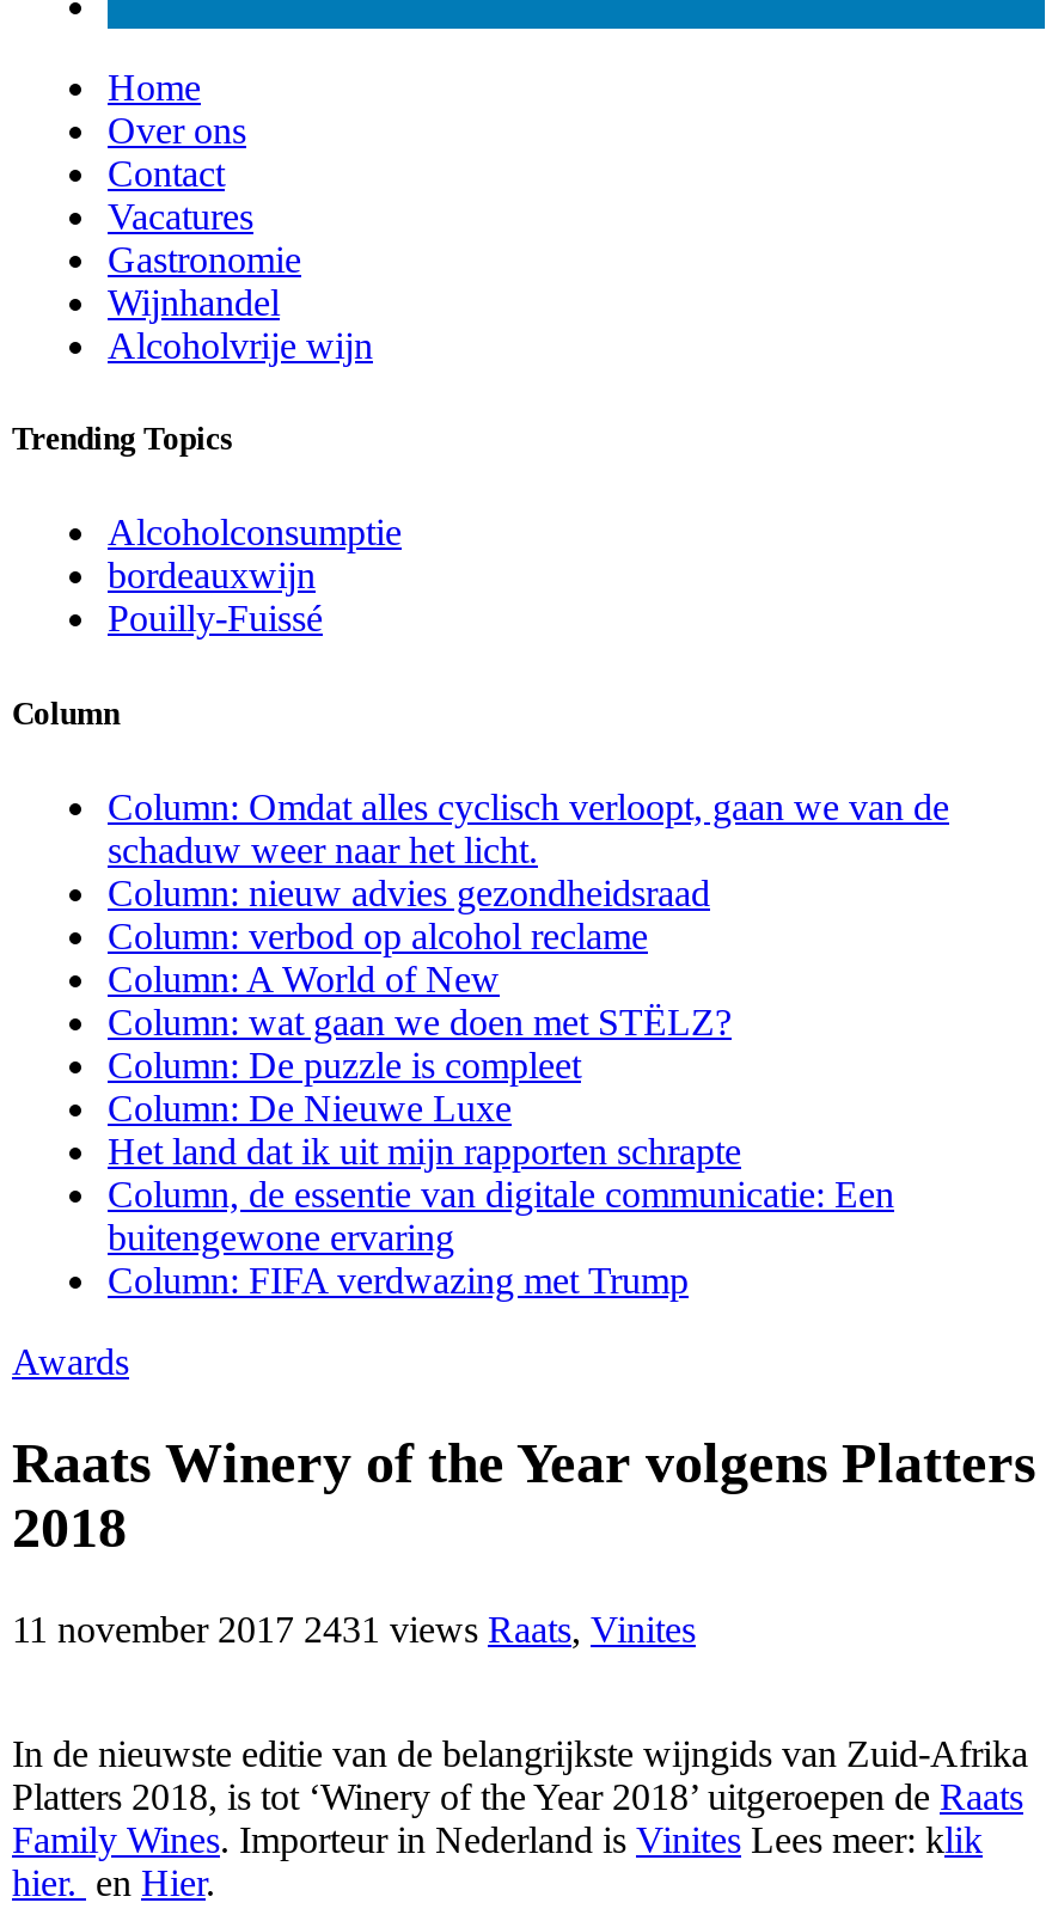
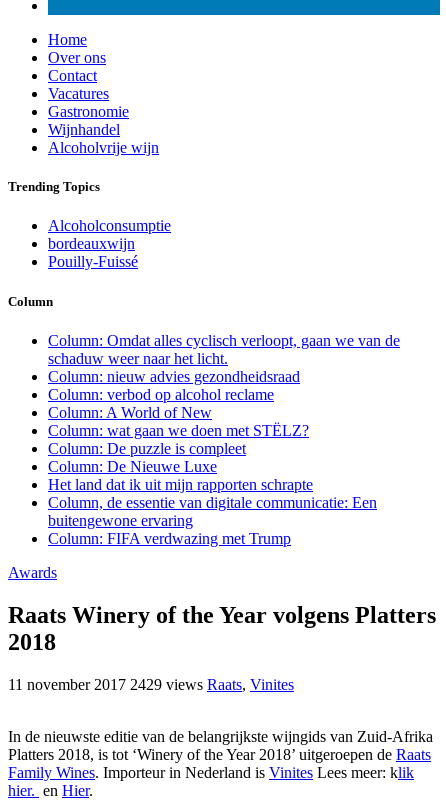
- 11 november 2017 2431 views Raats, Vinites
+ 11 november 2017 2429 views Raats, Vinites
